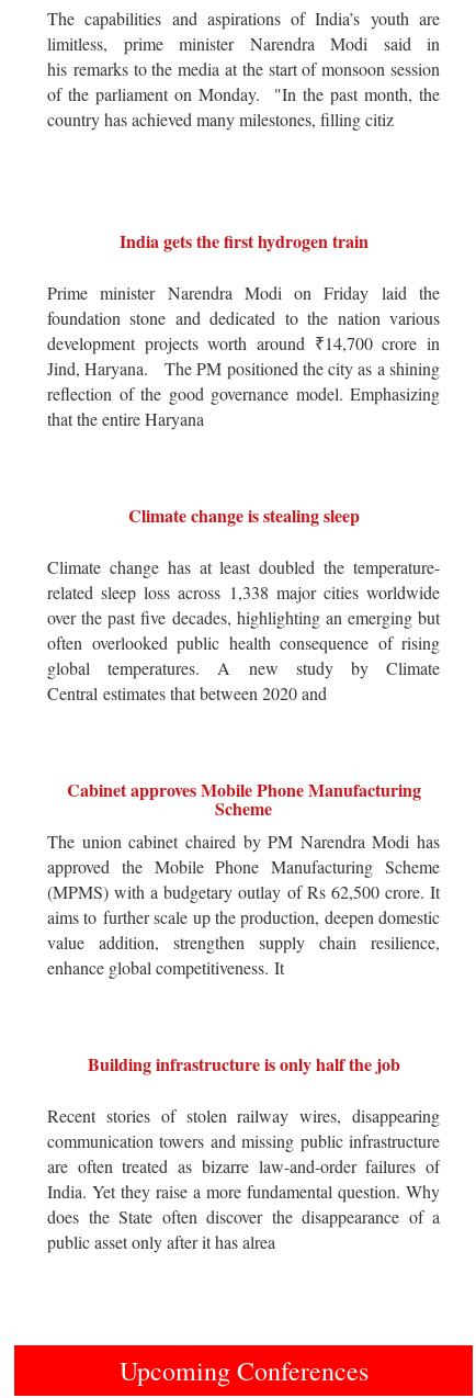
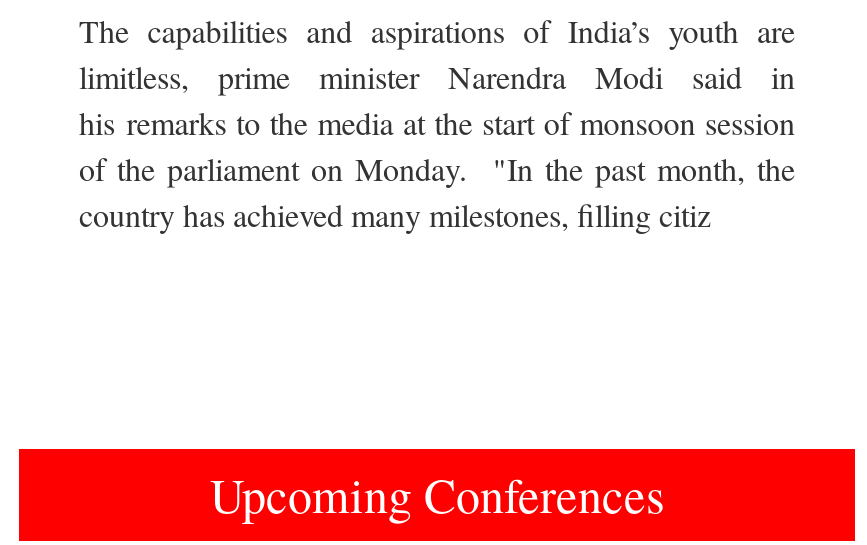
- India gets the first hydrogen train
- Prime minister Narendra Modi on Friday laid the
- foundation stone and dedicated to the nation various
- development projects worth around ₹14,700 crore in
- Jind, Haryana. The PM positioned the city as a shining
- reflection of the good governance model. Emphasizing
- that the entire Haryana

- Climate change is stealing sleep
- Climate change has at least doubled the temperature-
- related sleep loss across 1,338 major cities worldwide
- over the past five decades, highlighting an emerging but
- often overlooked public health consequence of rising
- global temperatures. A new study by Climate
- Central estimates that between 2020 and

- Cabinet approves Mobile Phone Manufacturing
- Scheme
- The union cabinet chaired by PM Narendra Modi has
- approved the Mobile Phone Manufacturing Scheme
- (MPMS) with a budgetary outlay of Rs 62,500 crore. It
- aims to further scale up the production, deepen domestic
- value addition, strengthen supply chain resilience,
- enhance global competitiveness. It

- Building infrastructure is only half the job
- Recent stories of stolen railway wires, disappearing
- communication towers and missing public infrastructure
- are often treated as bizarre law-and-order failures of
- India. Yet they raise a more fundamental question. Why
- does the State often discover the disappearance of a
- public asset only after it has alrea
